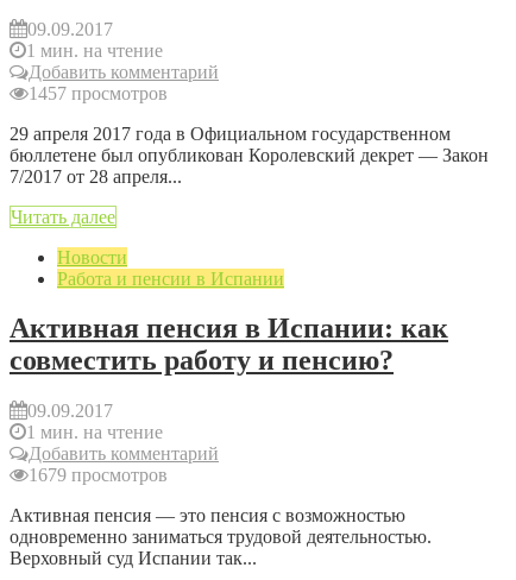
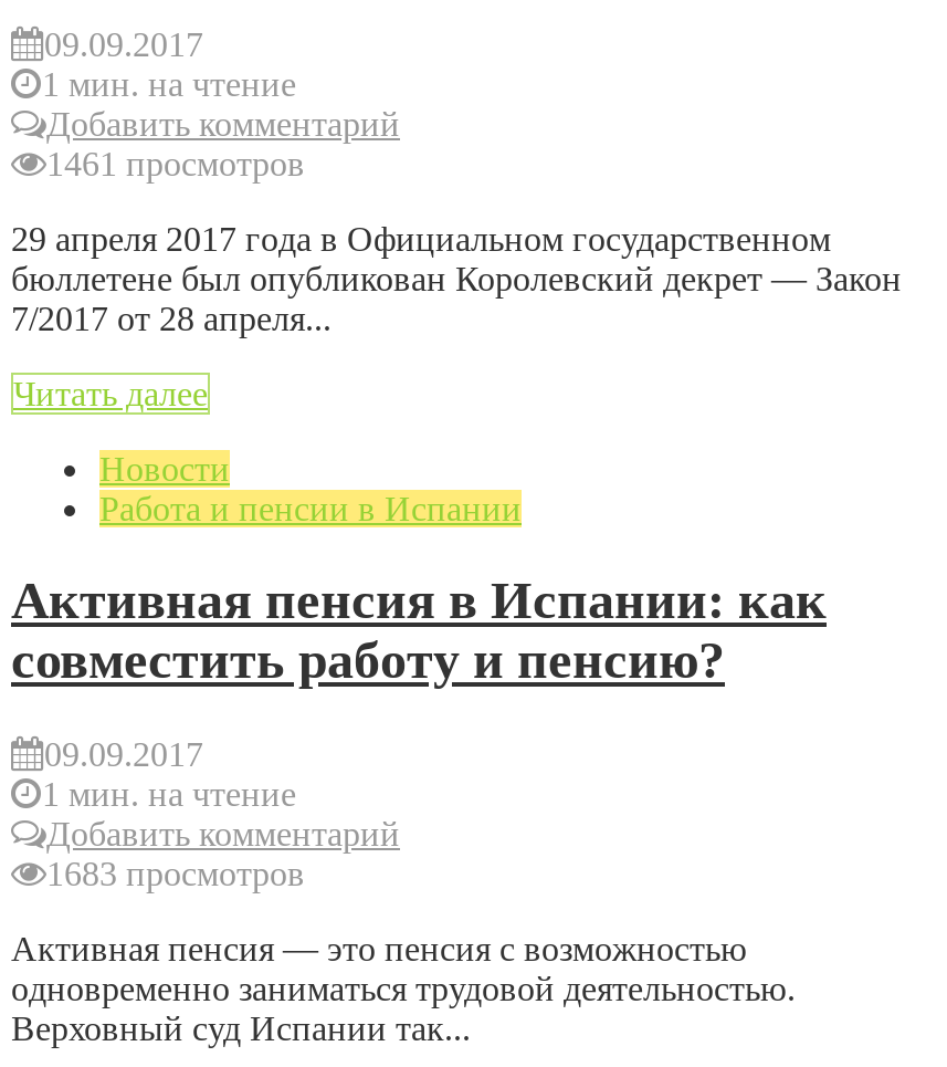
- 1457 просмотров
+ 1461 просмотров

- 1679 просмотров
+ 1683 просмотров
